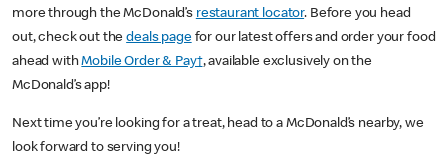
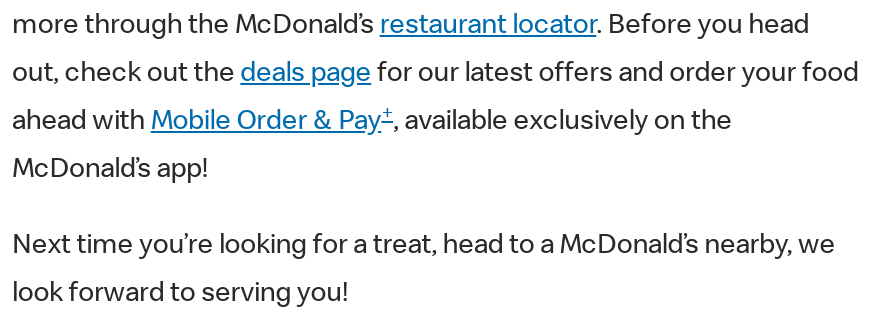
- ahead with Mobile Order & Pay†, available exclusively on the
+ ahead with Mobile Order & Pay+, available exclusively on the
